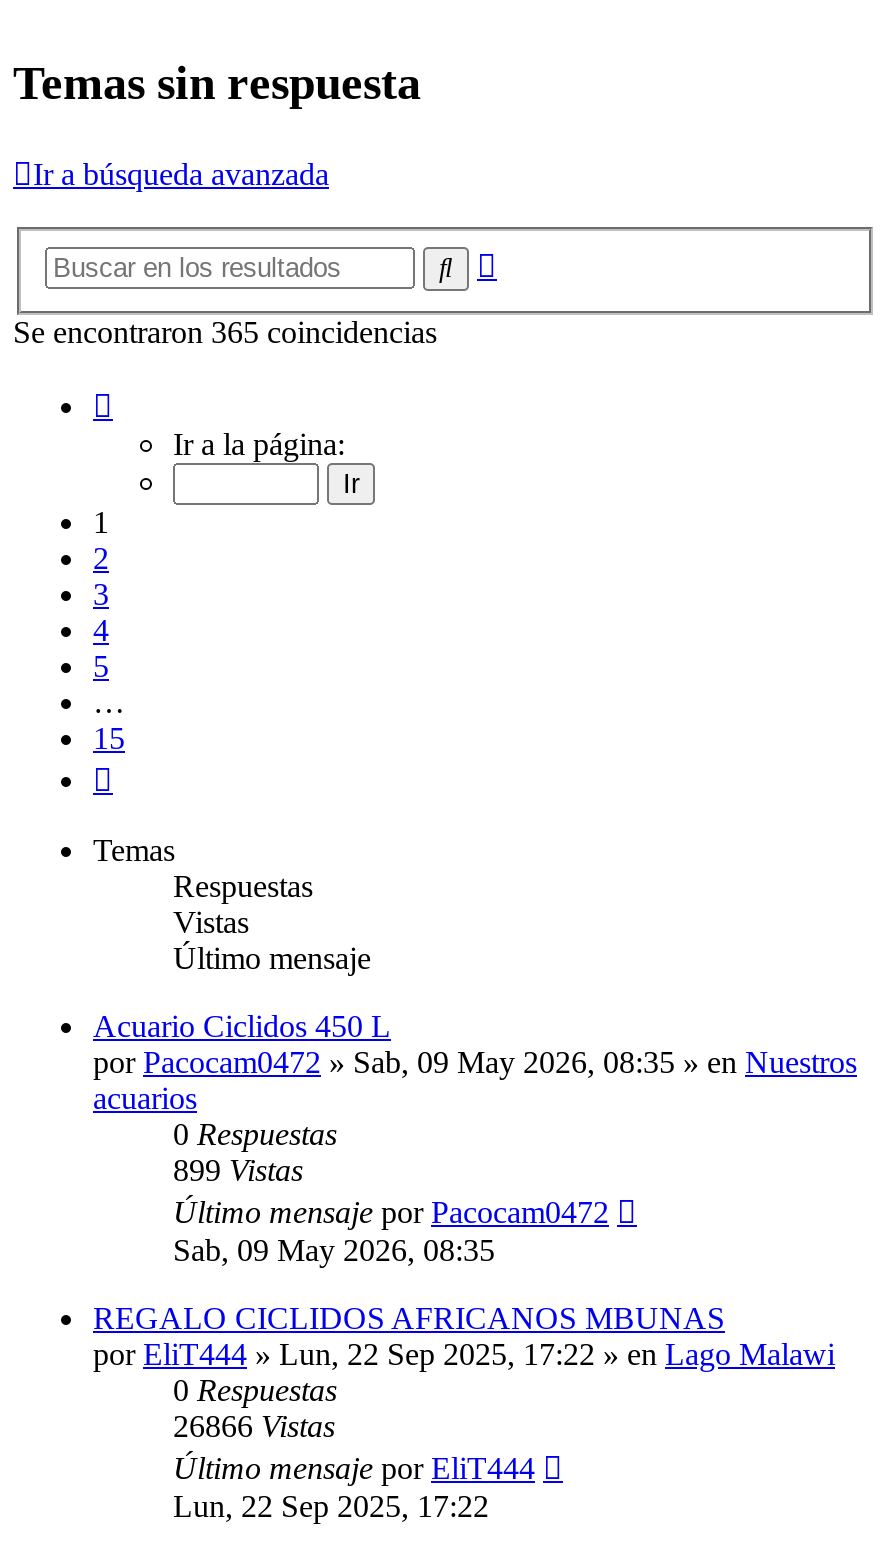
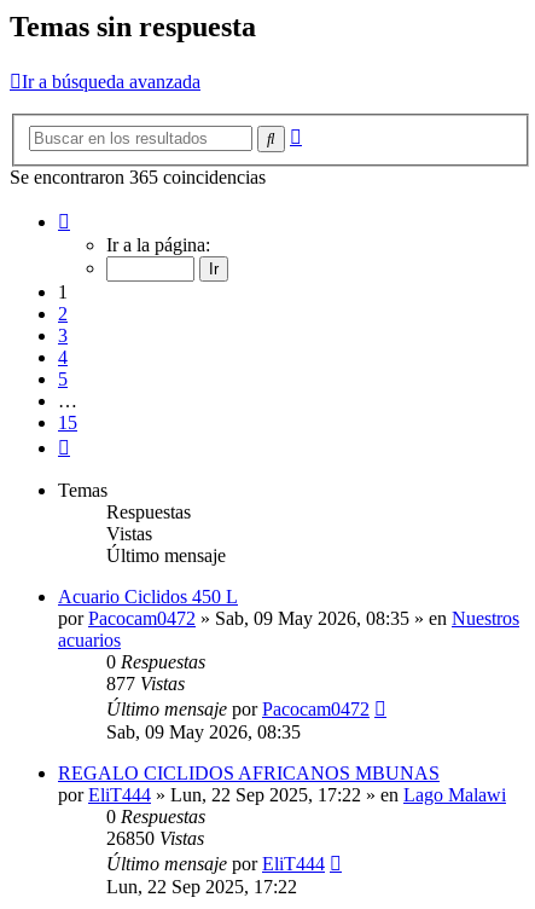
- 899 Vistas
+ 877 Vistas

- 26866 Vistas
+ 26850 Vistas
